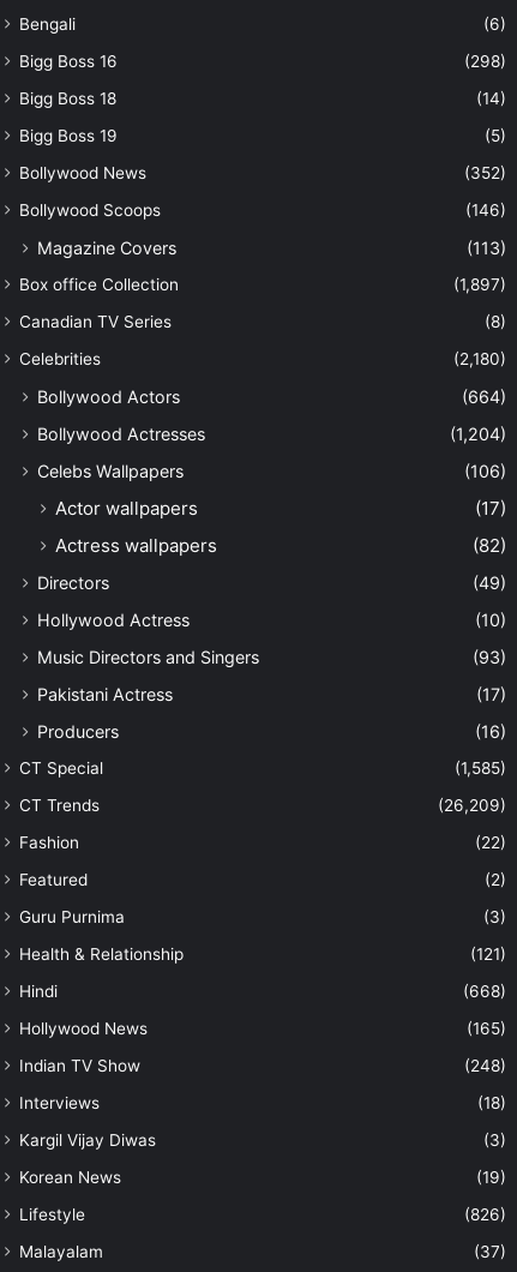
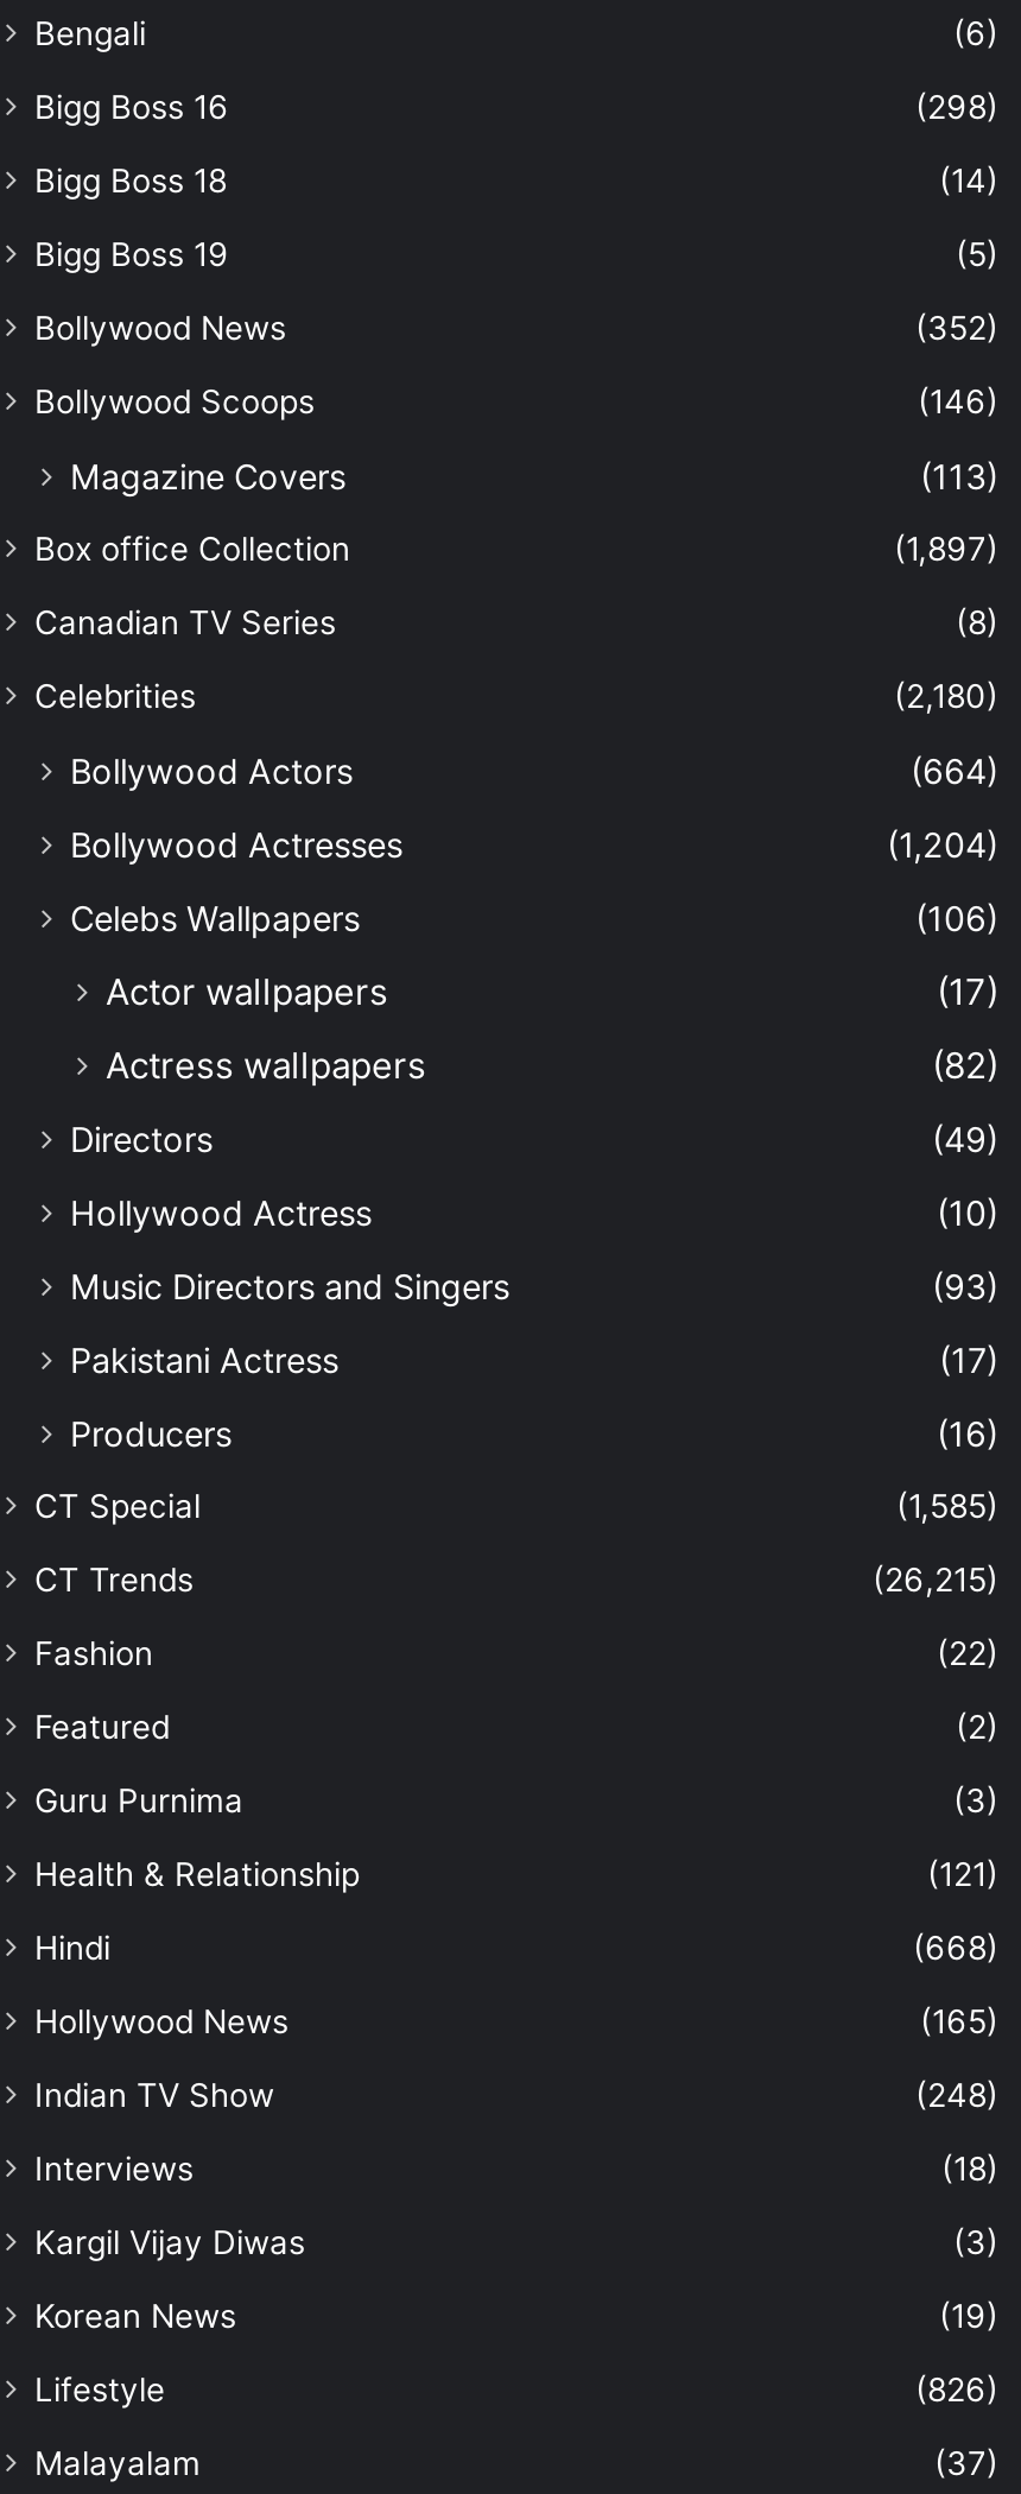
- (26,209)
+ (26,215)
